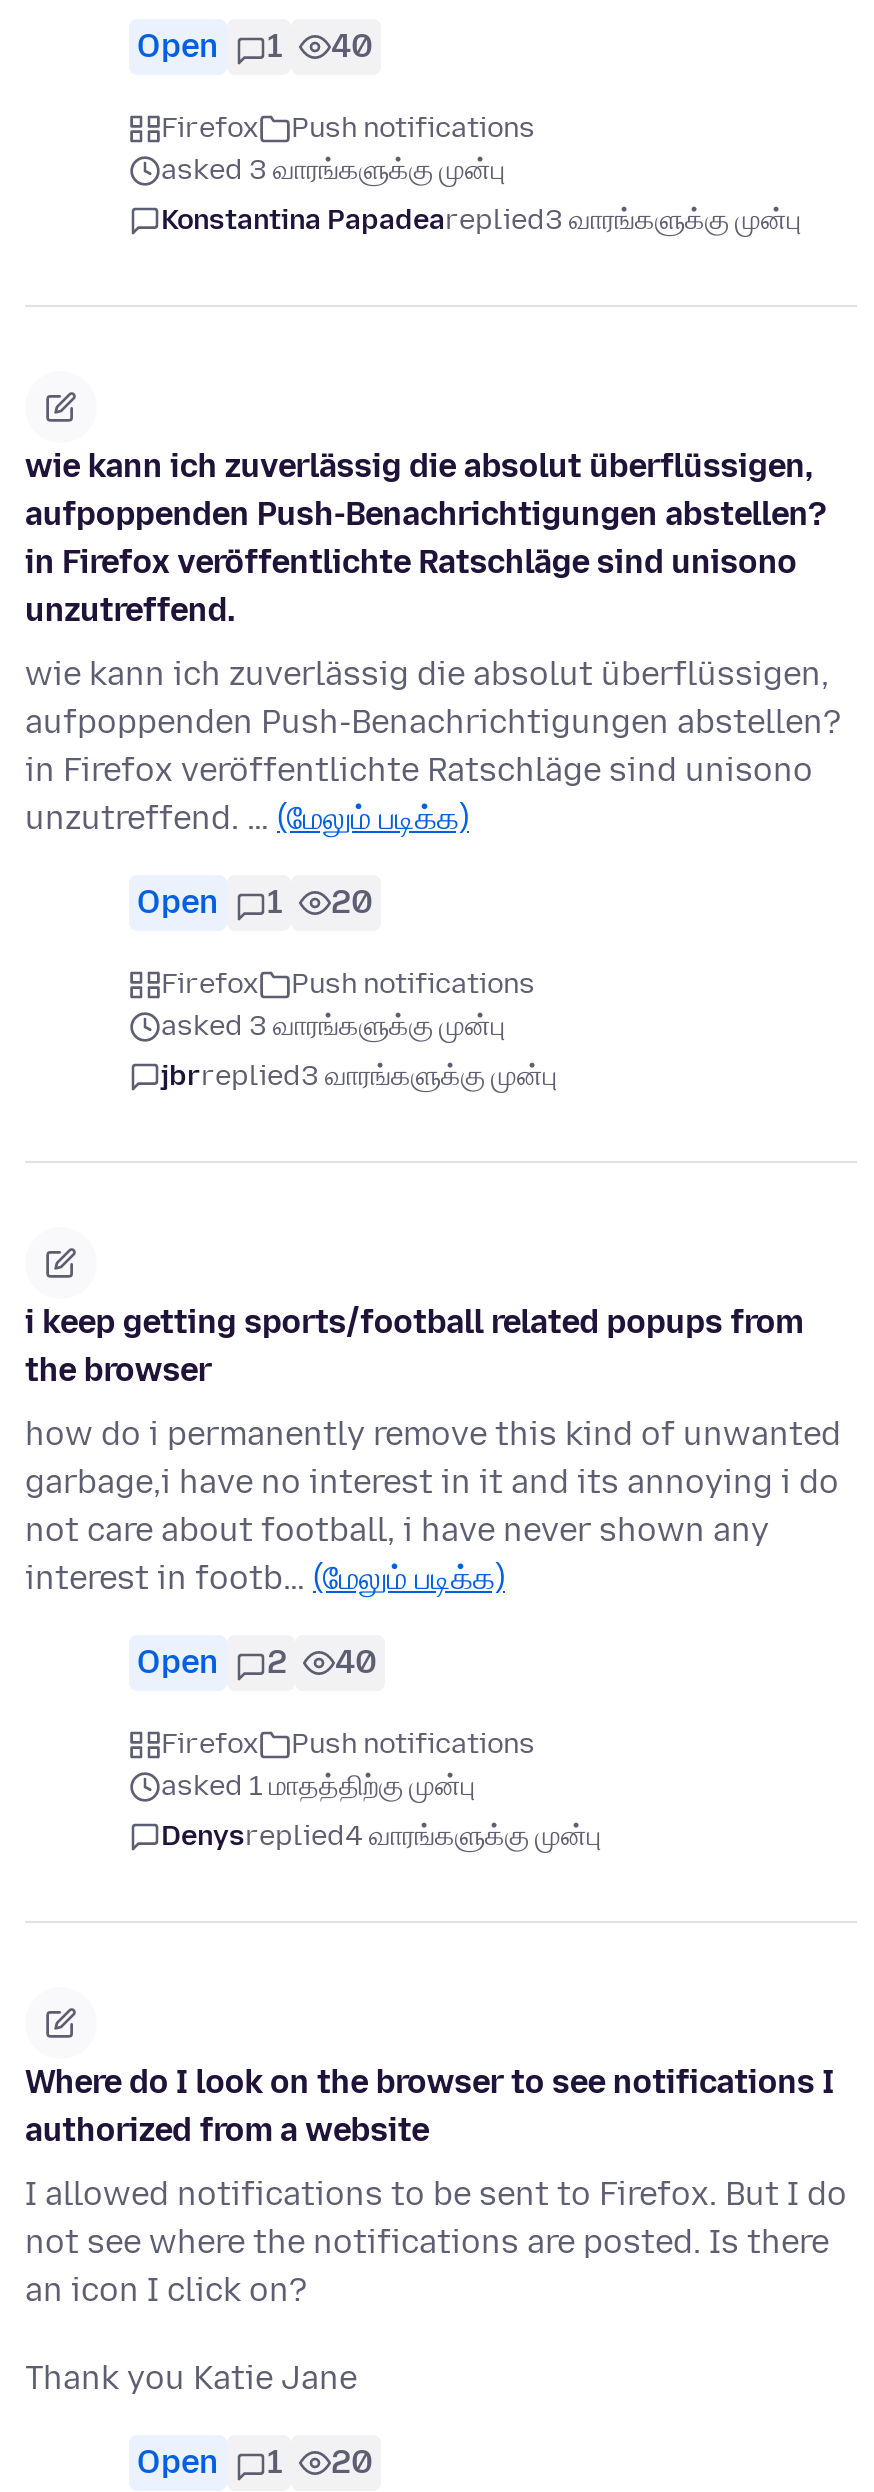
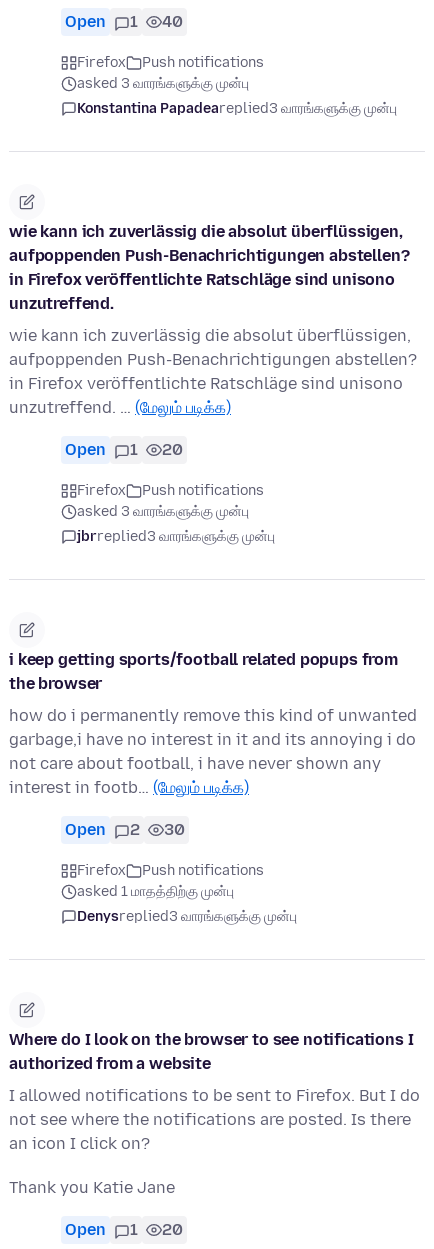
- Open 2 40
+ Open 2 30

- Denysreplied4 வாரங்களுக்கு முன்பு
+ Denysreplied3 வாரங்களுக்கு முன்பு
